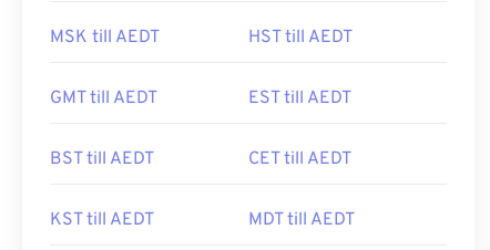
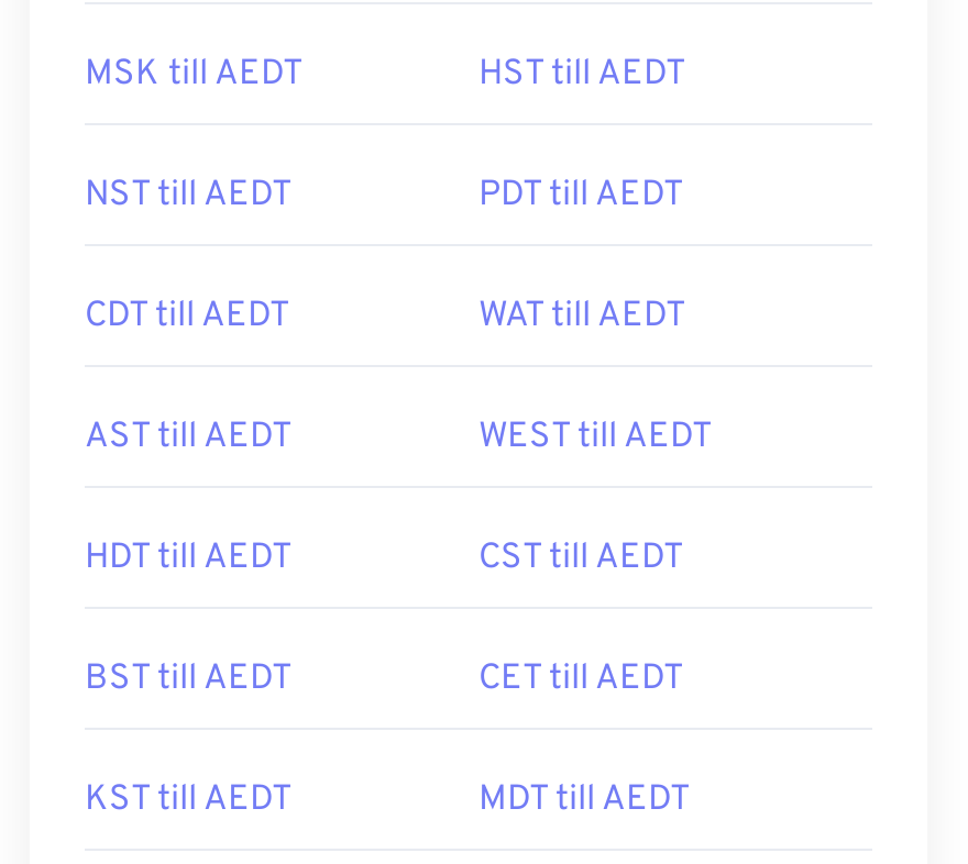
- GMT till AEDT
- EST till AEDT
+ NST till AEDT
+ PDT till AEDT
+ CDT till AEDT
+ WAT till AEDT
+ AST till AEDT
+ WEST till AEDT
+ HDT till AEDT
+ CST till AEDT
